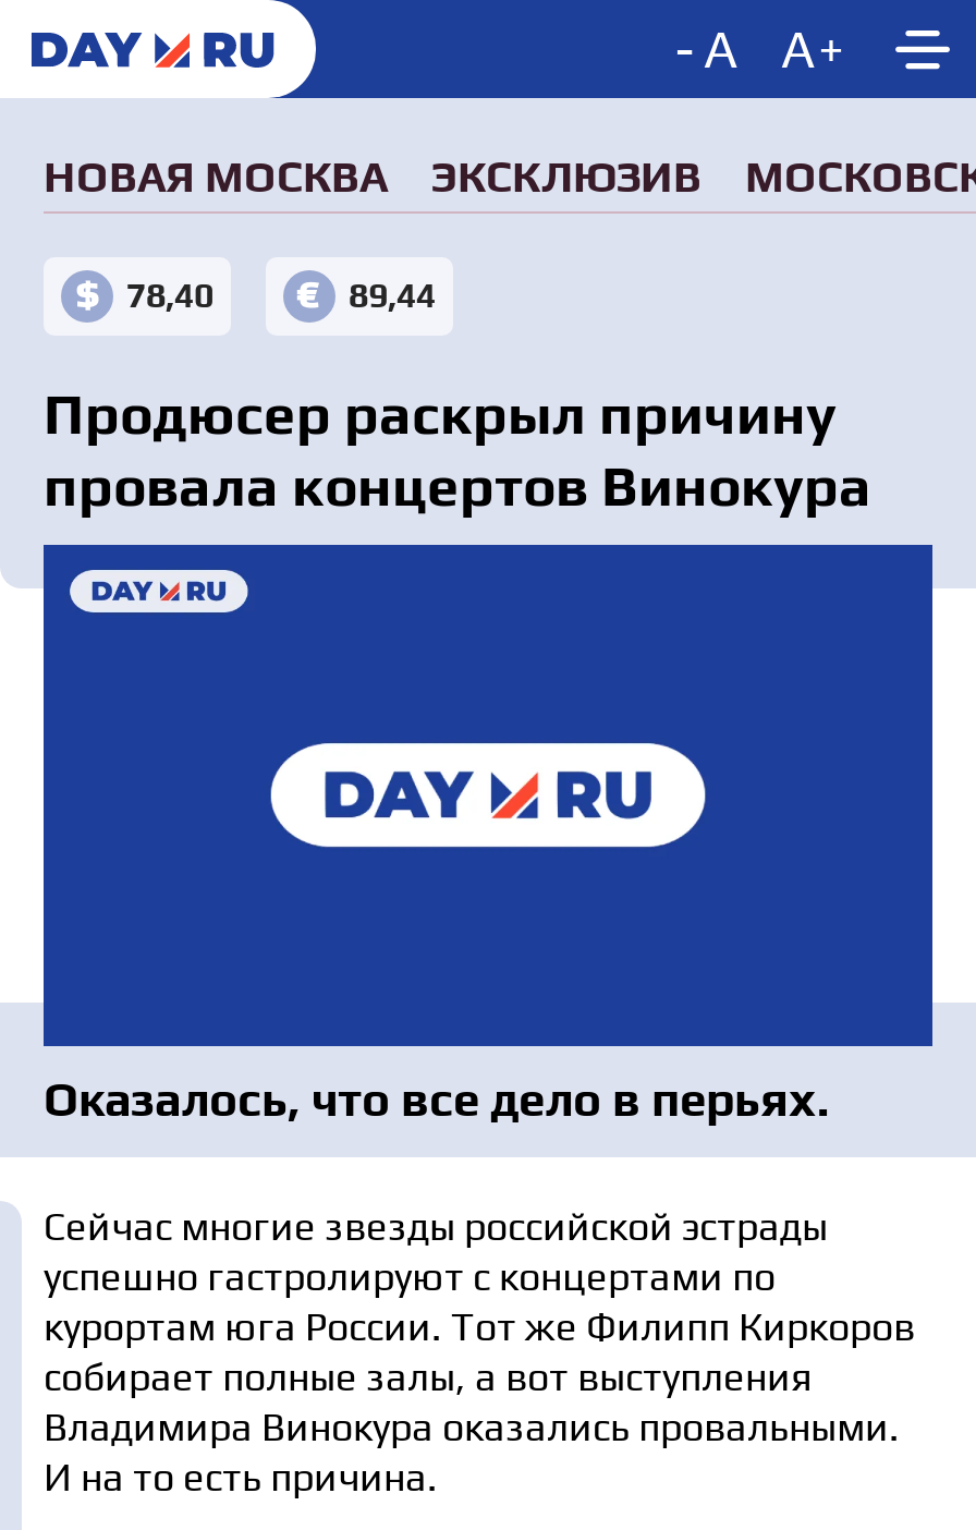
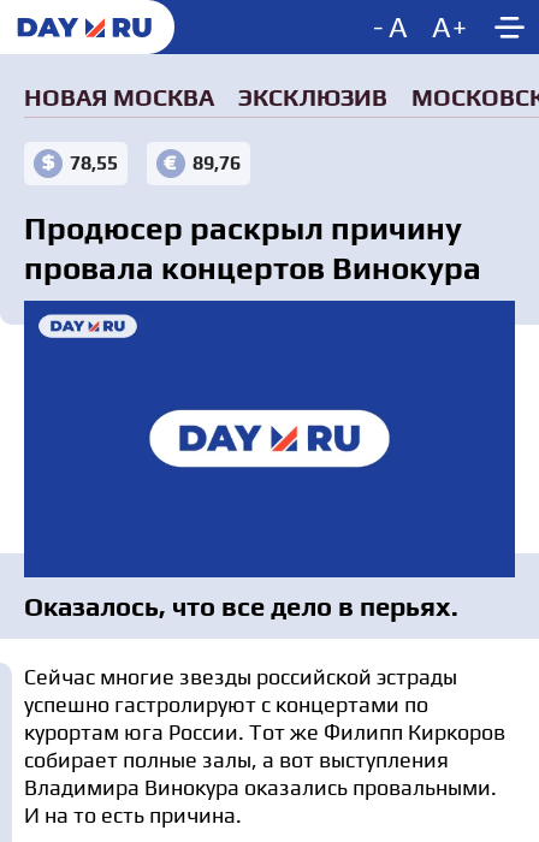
- 78,40
+ 78,55

- 89,44
+ 89,76
